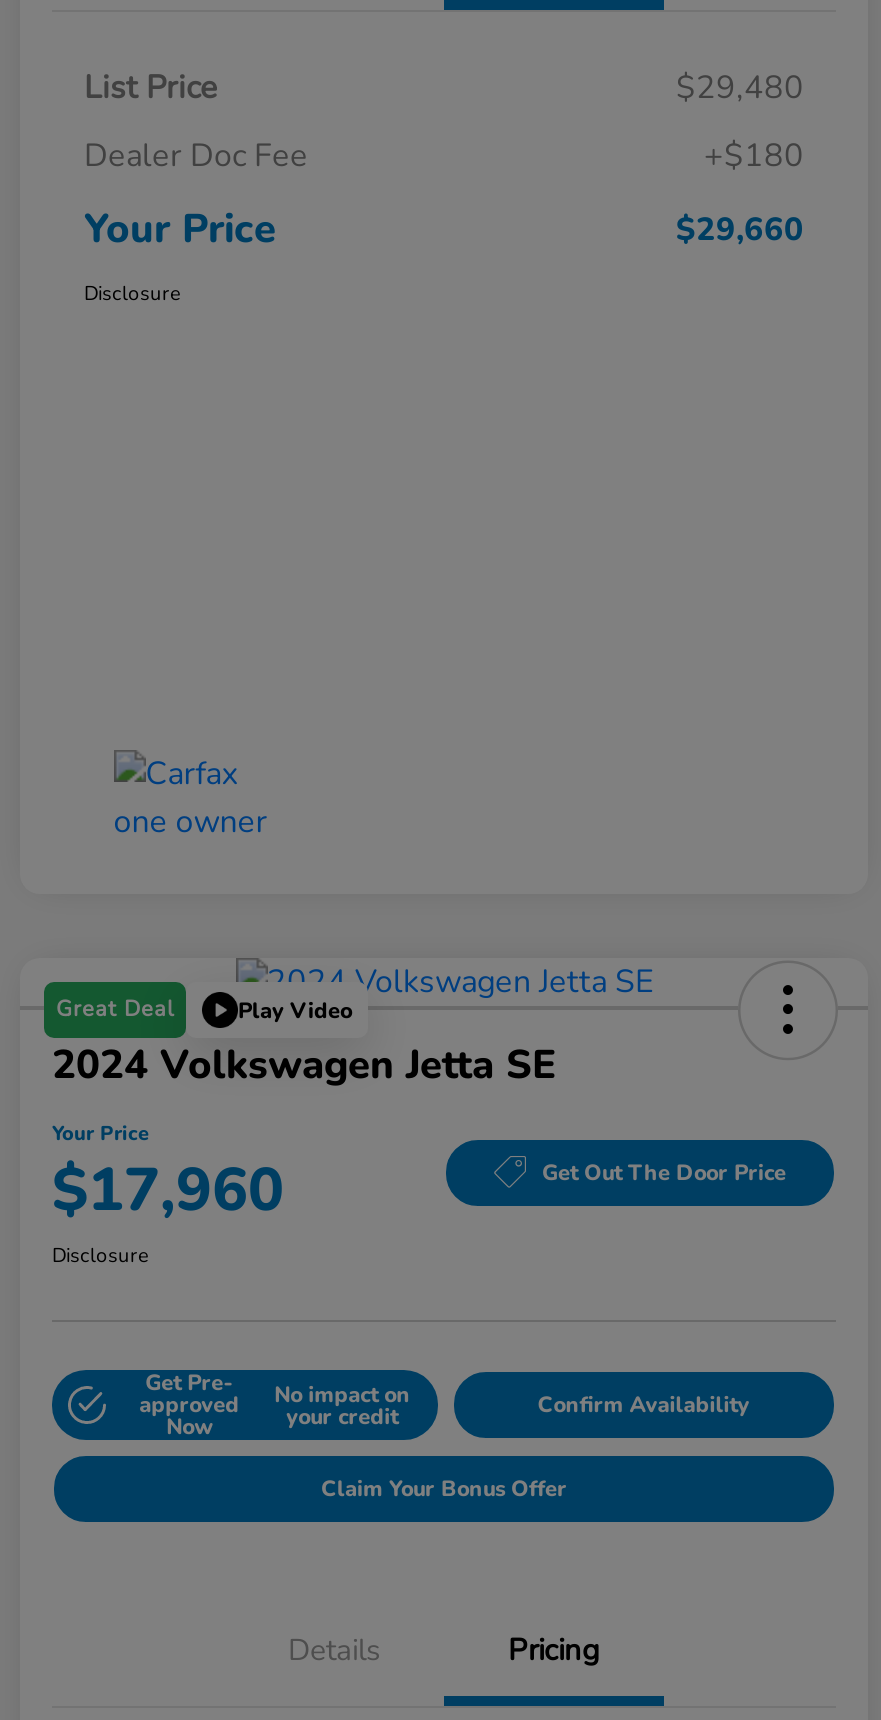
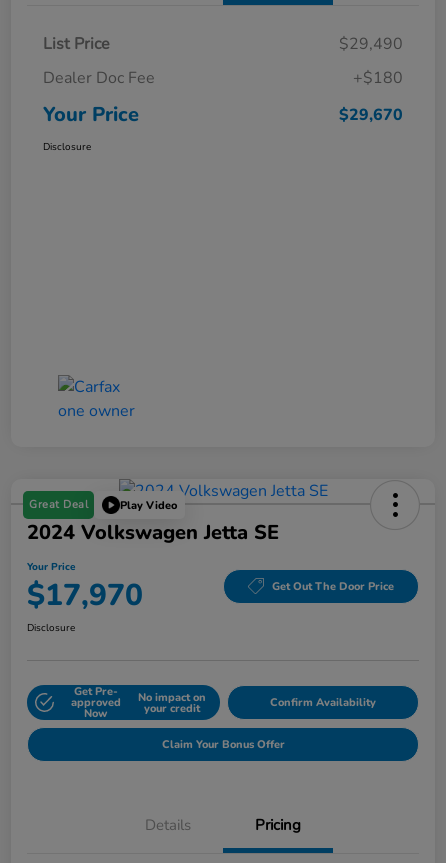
- $29,480
+ $29,490

- $29,660
+ $29,670

- $17,960
+ $17,970
